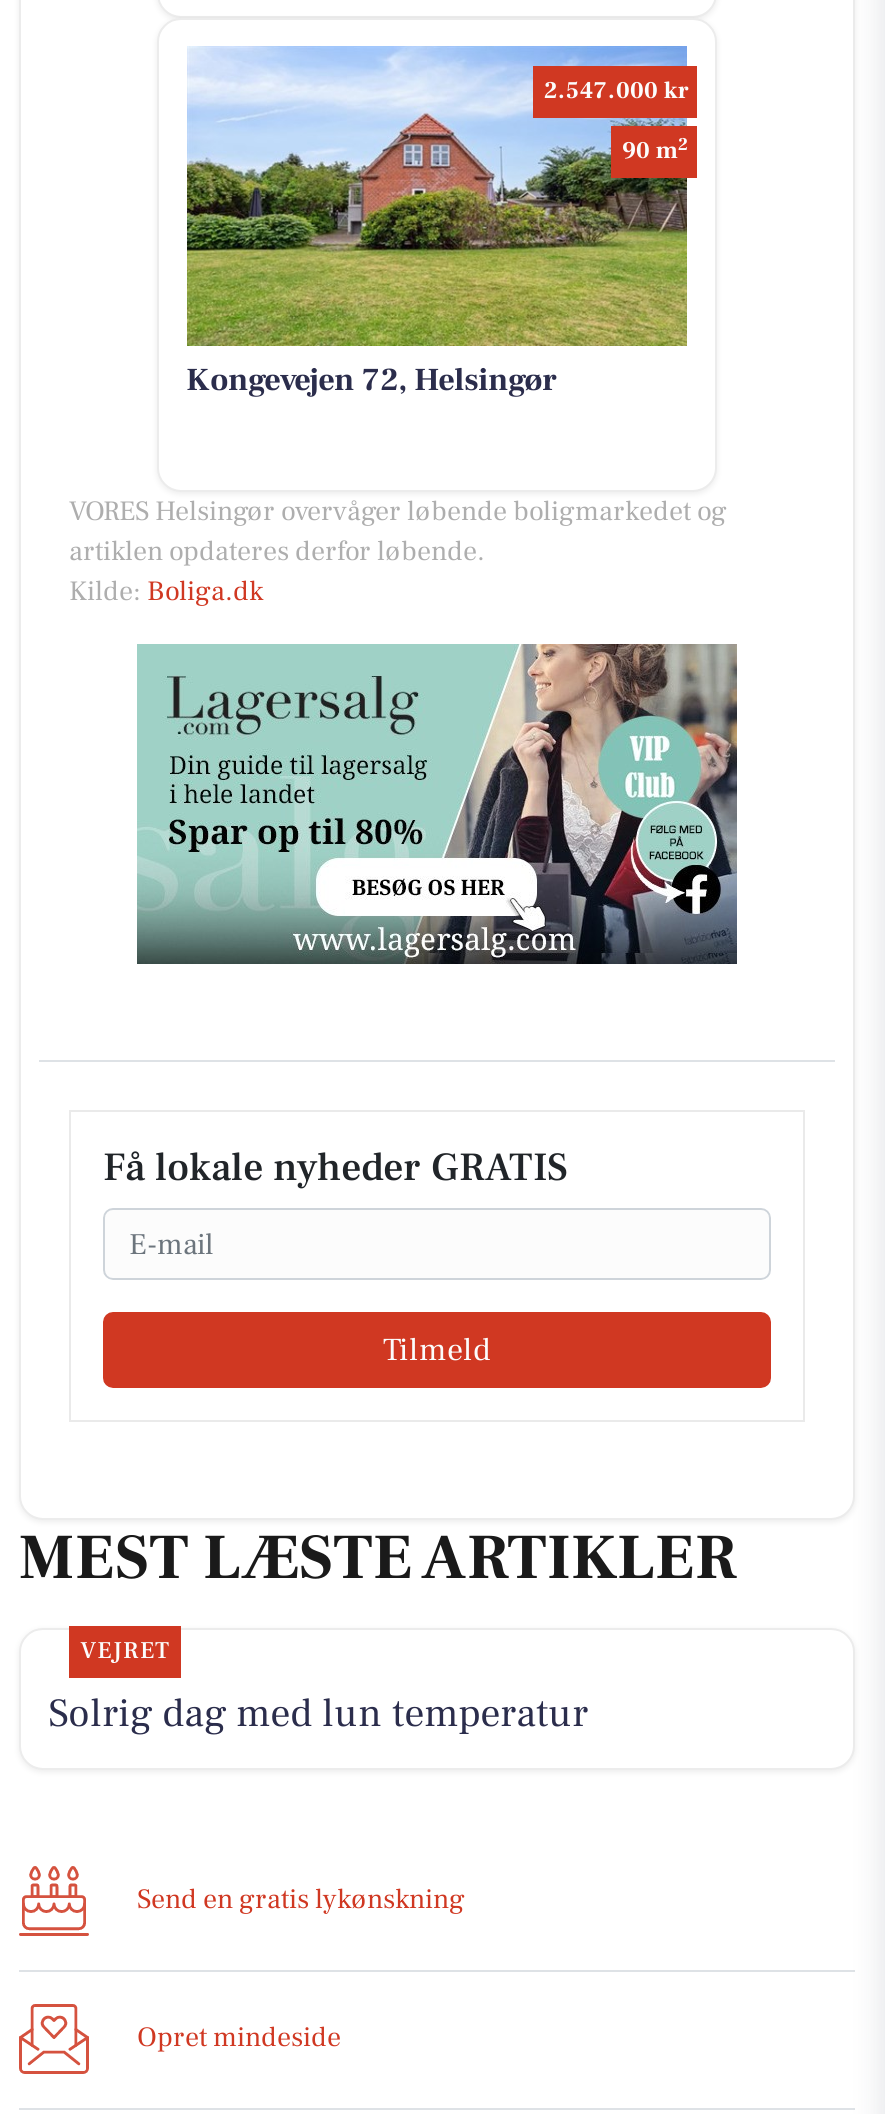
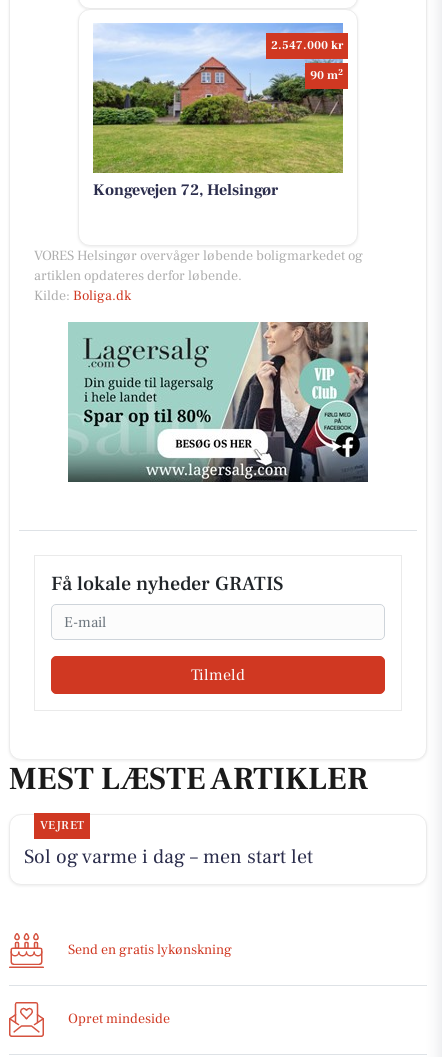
- Solrig dag med lun temperatur
+ Sol og varme i dag – men start let
